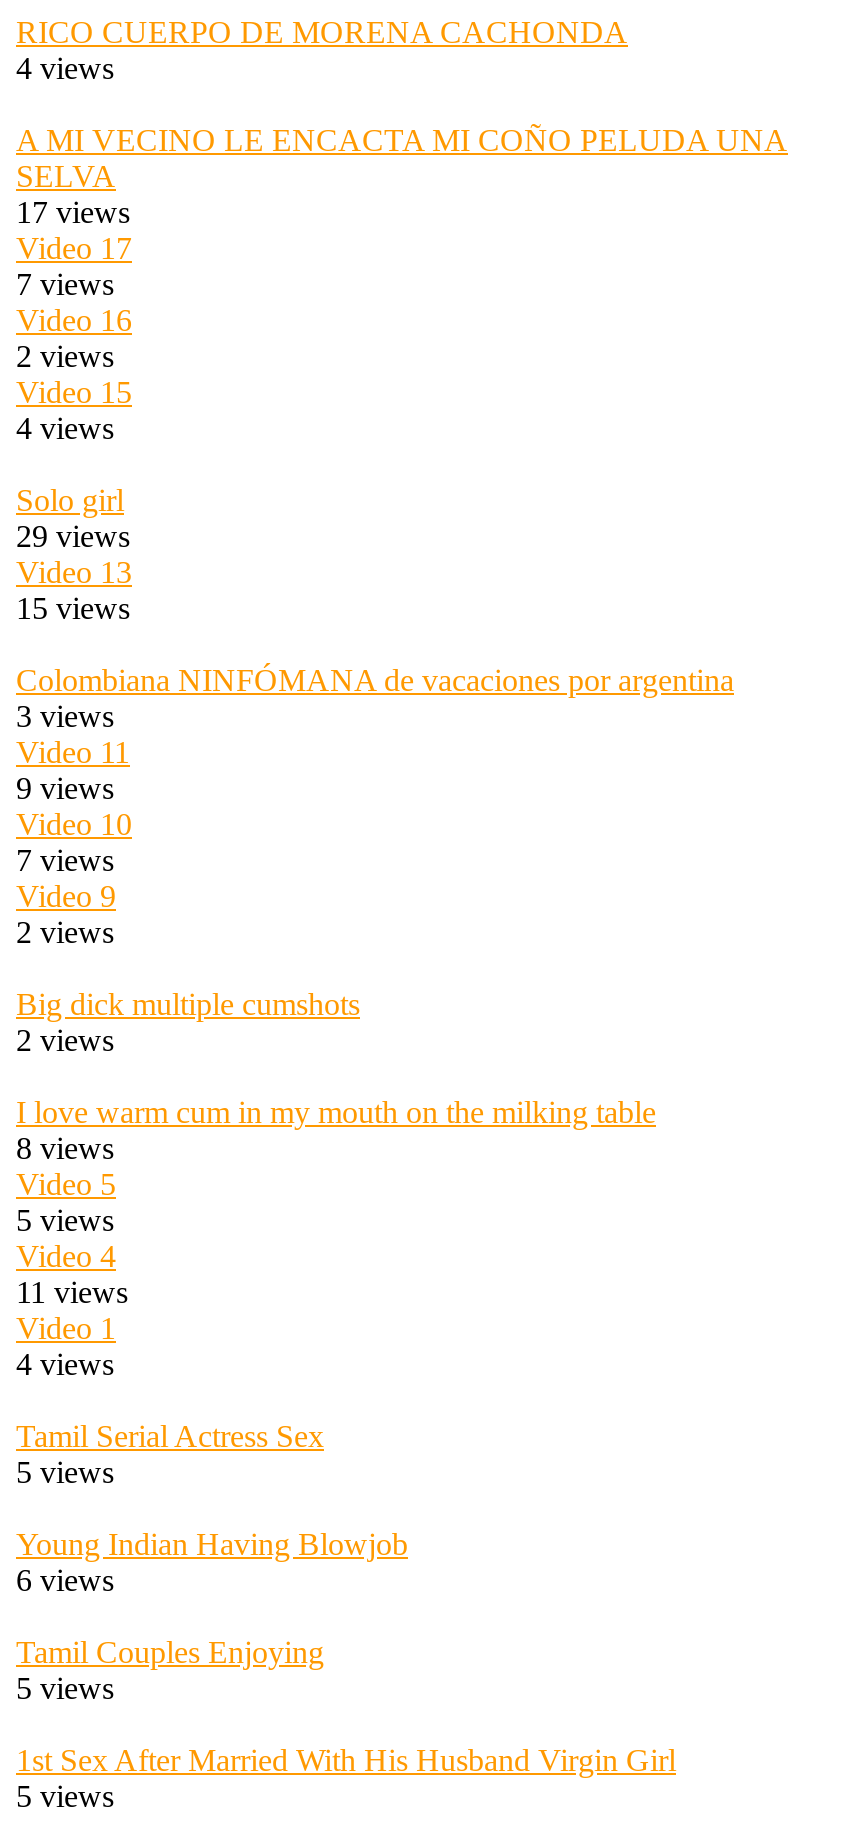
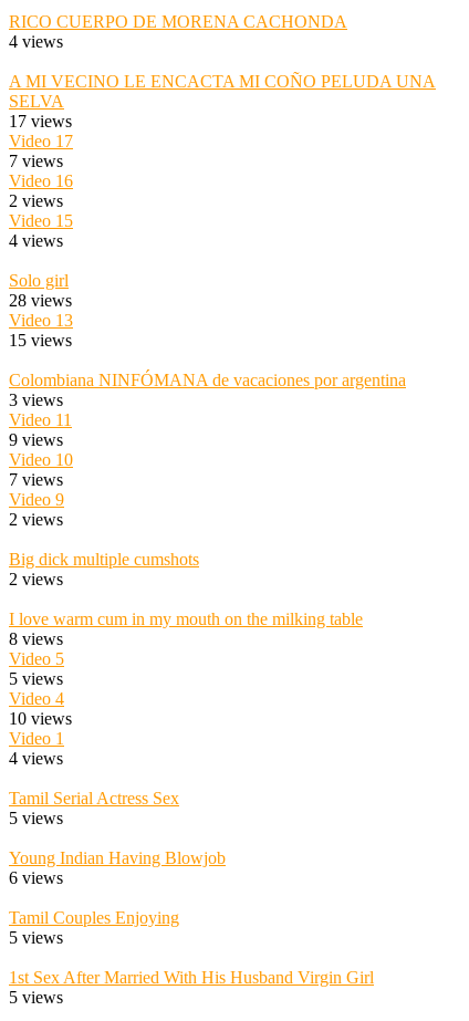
- 29 views
+ 28 views

- 11 views
+ 10 views
